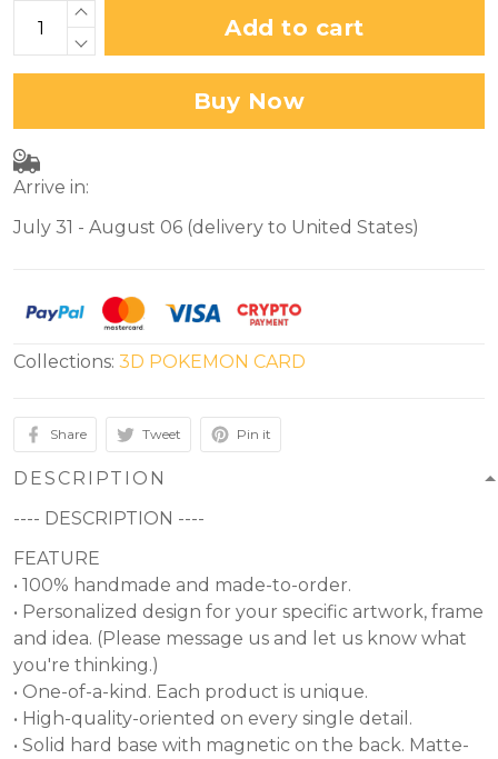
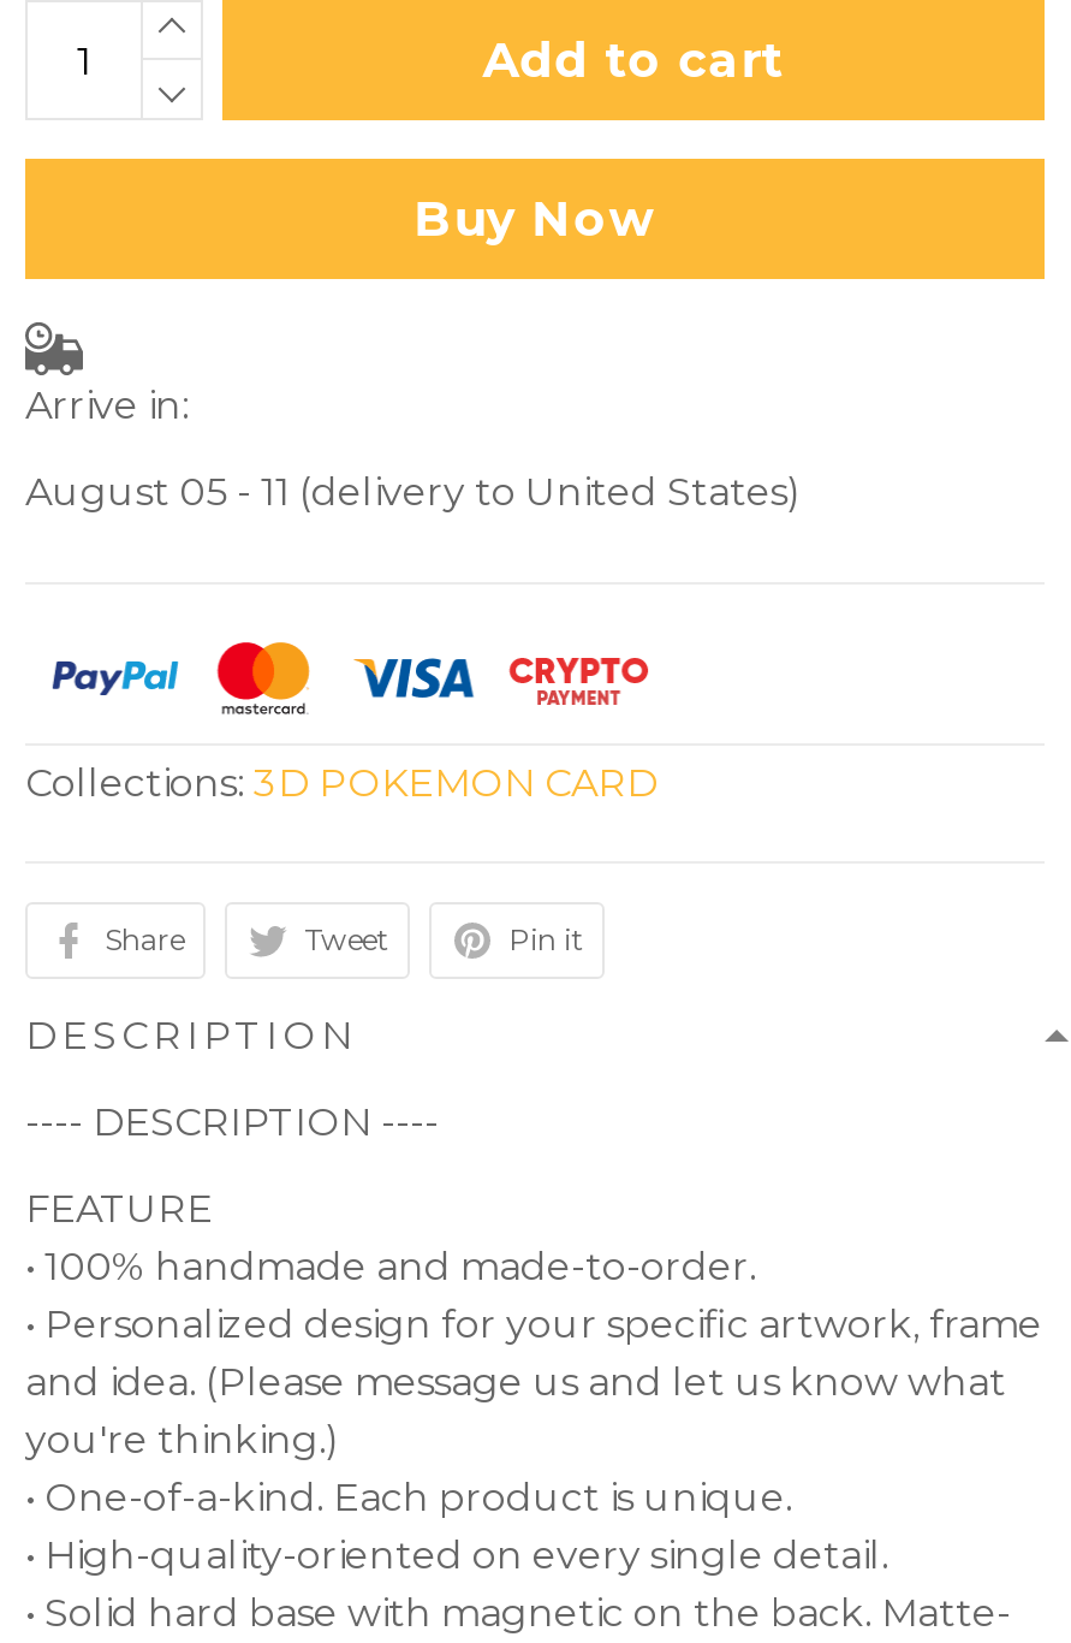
- July 31 - August 06 (delivery to United States)
+ August 05 - 11 (delivery to United States)
